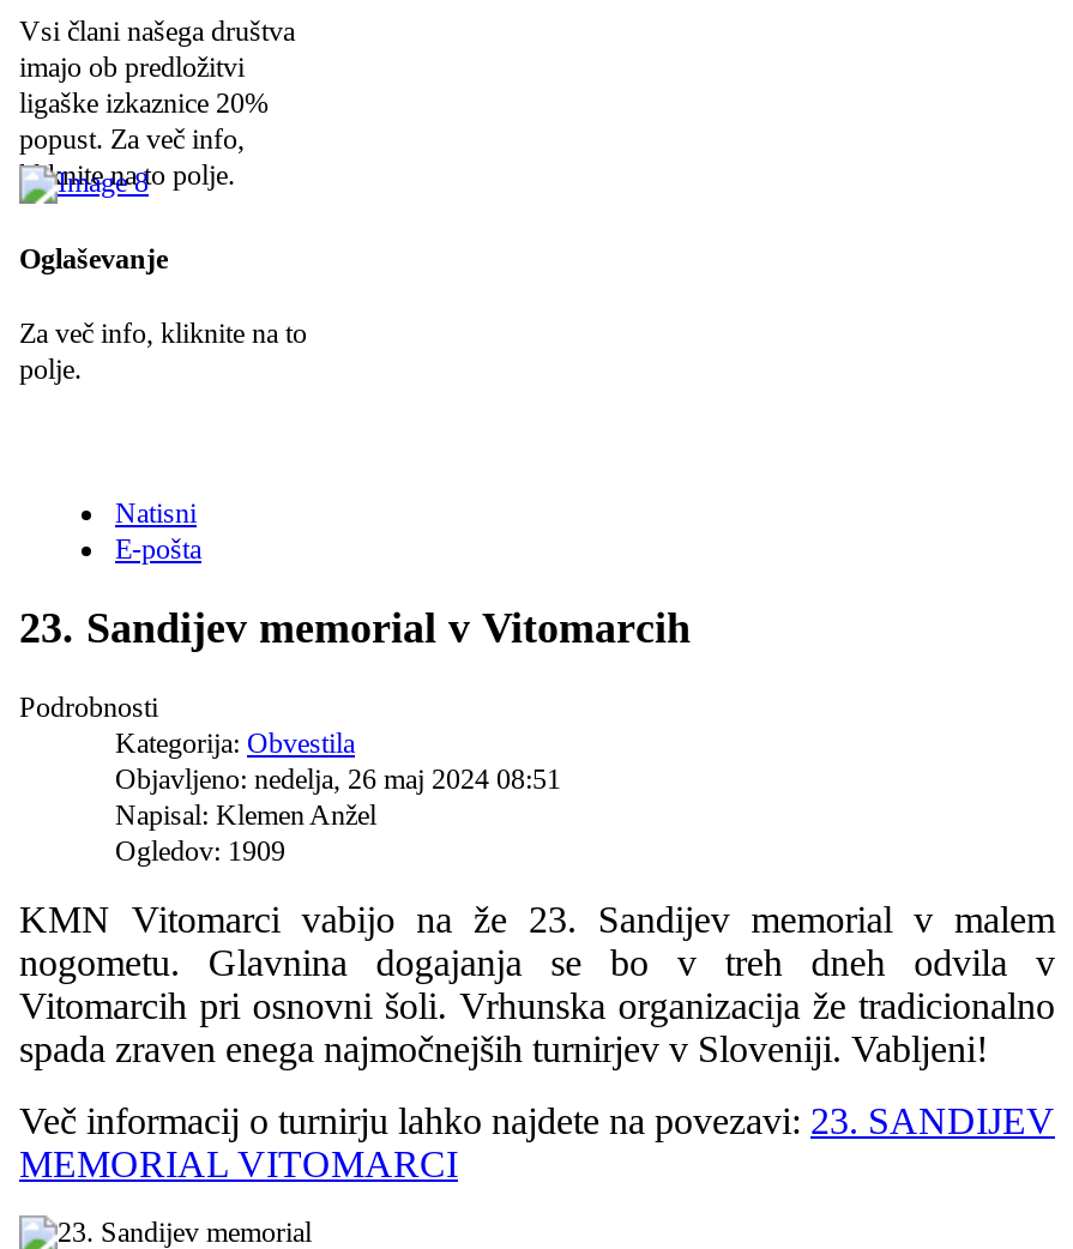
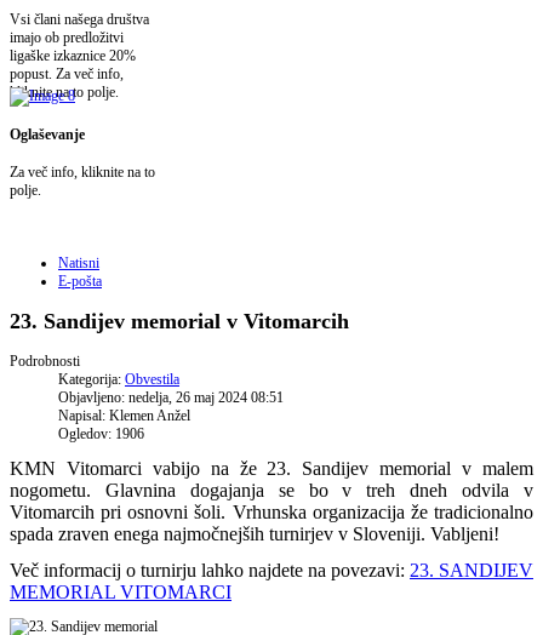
- Ogledov: 1909
+ Ogledov: 1906
